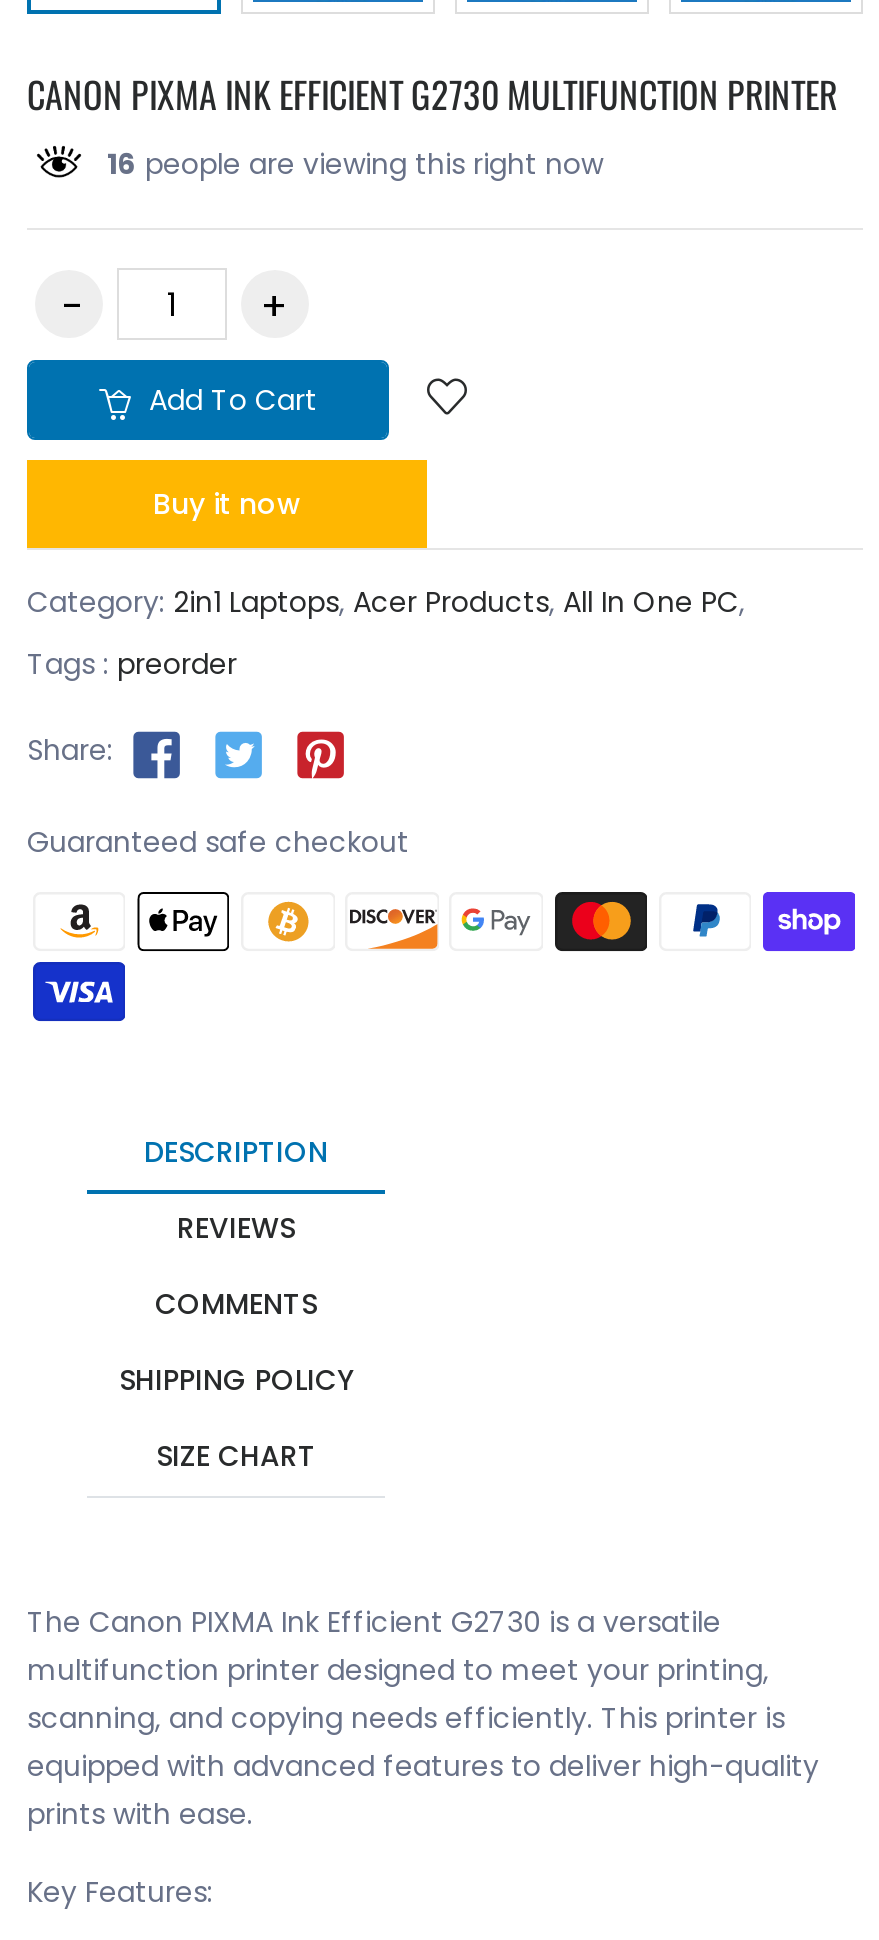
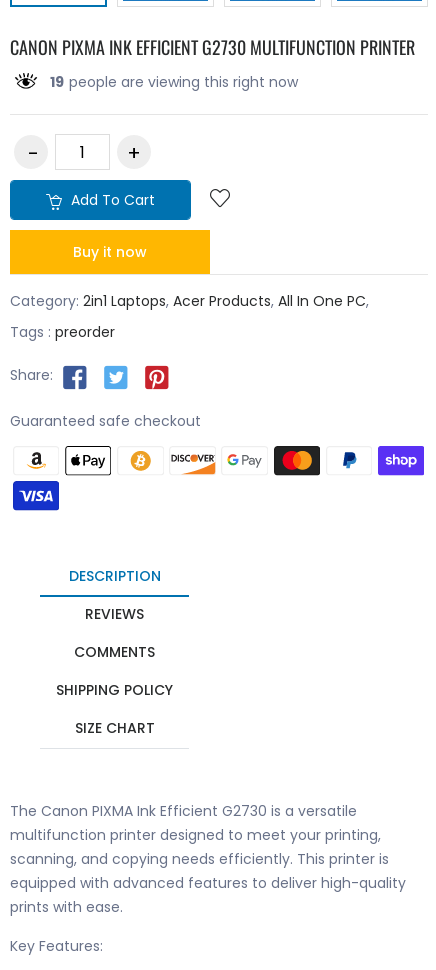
- 16 people are viewing this right now
+ 19 people are viewing this right now
